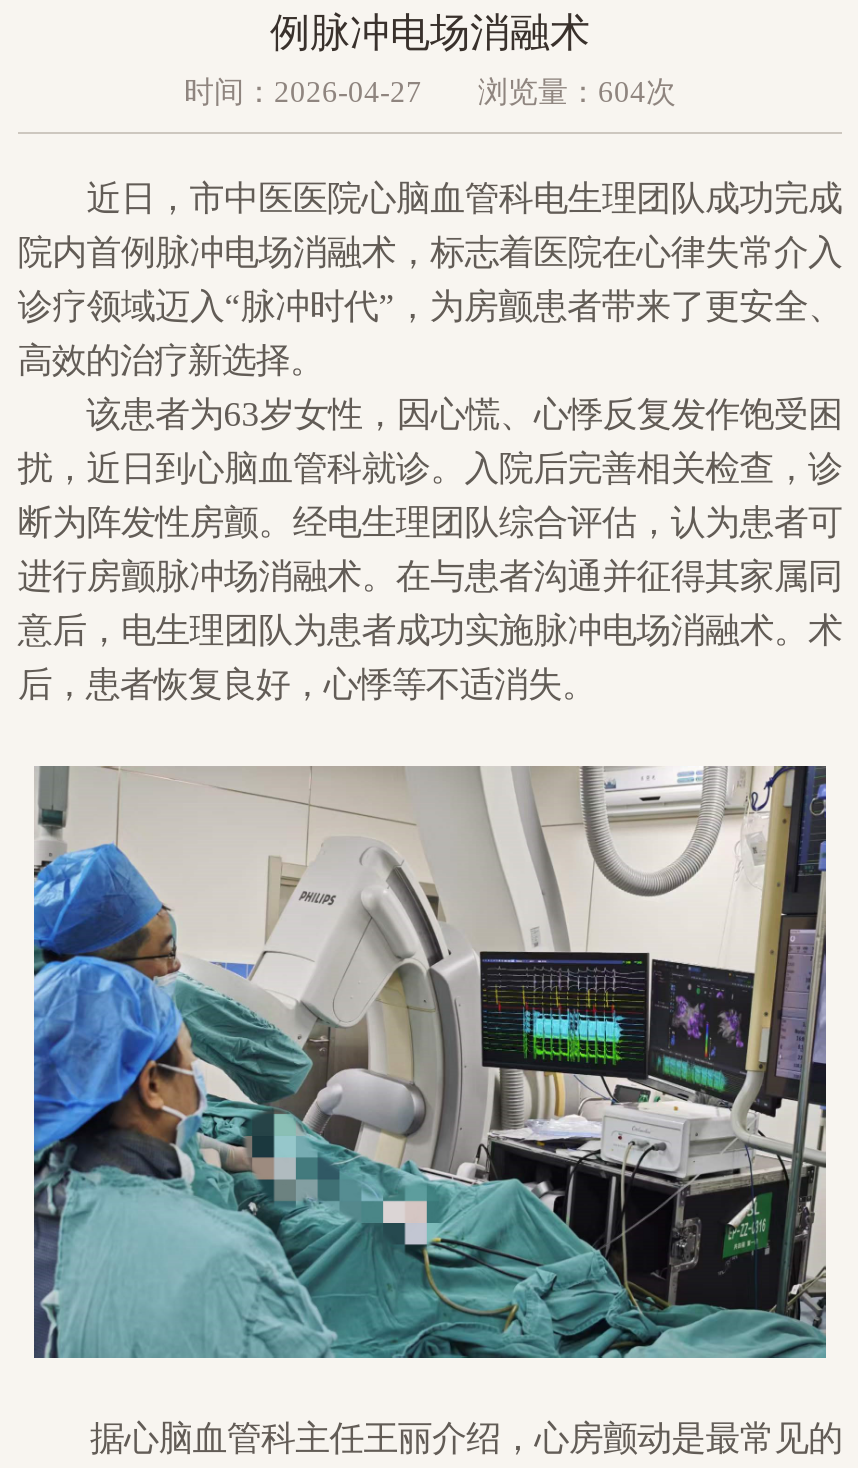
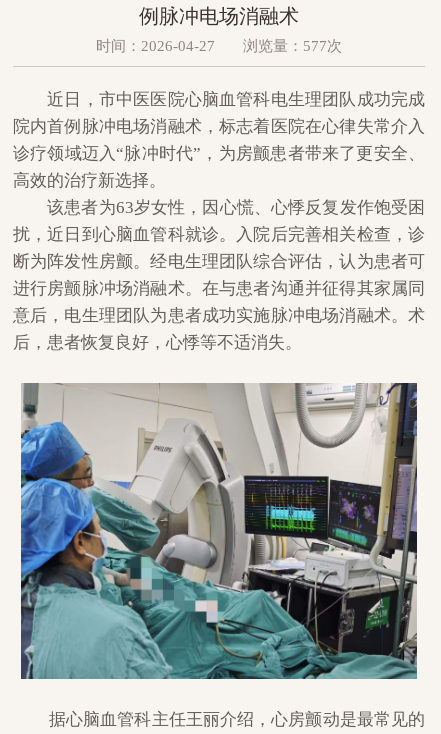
- 时间：2026-04-27 浏览量：604次
+ 时间：2026-04-27 浏览量：577次
